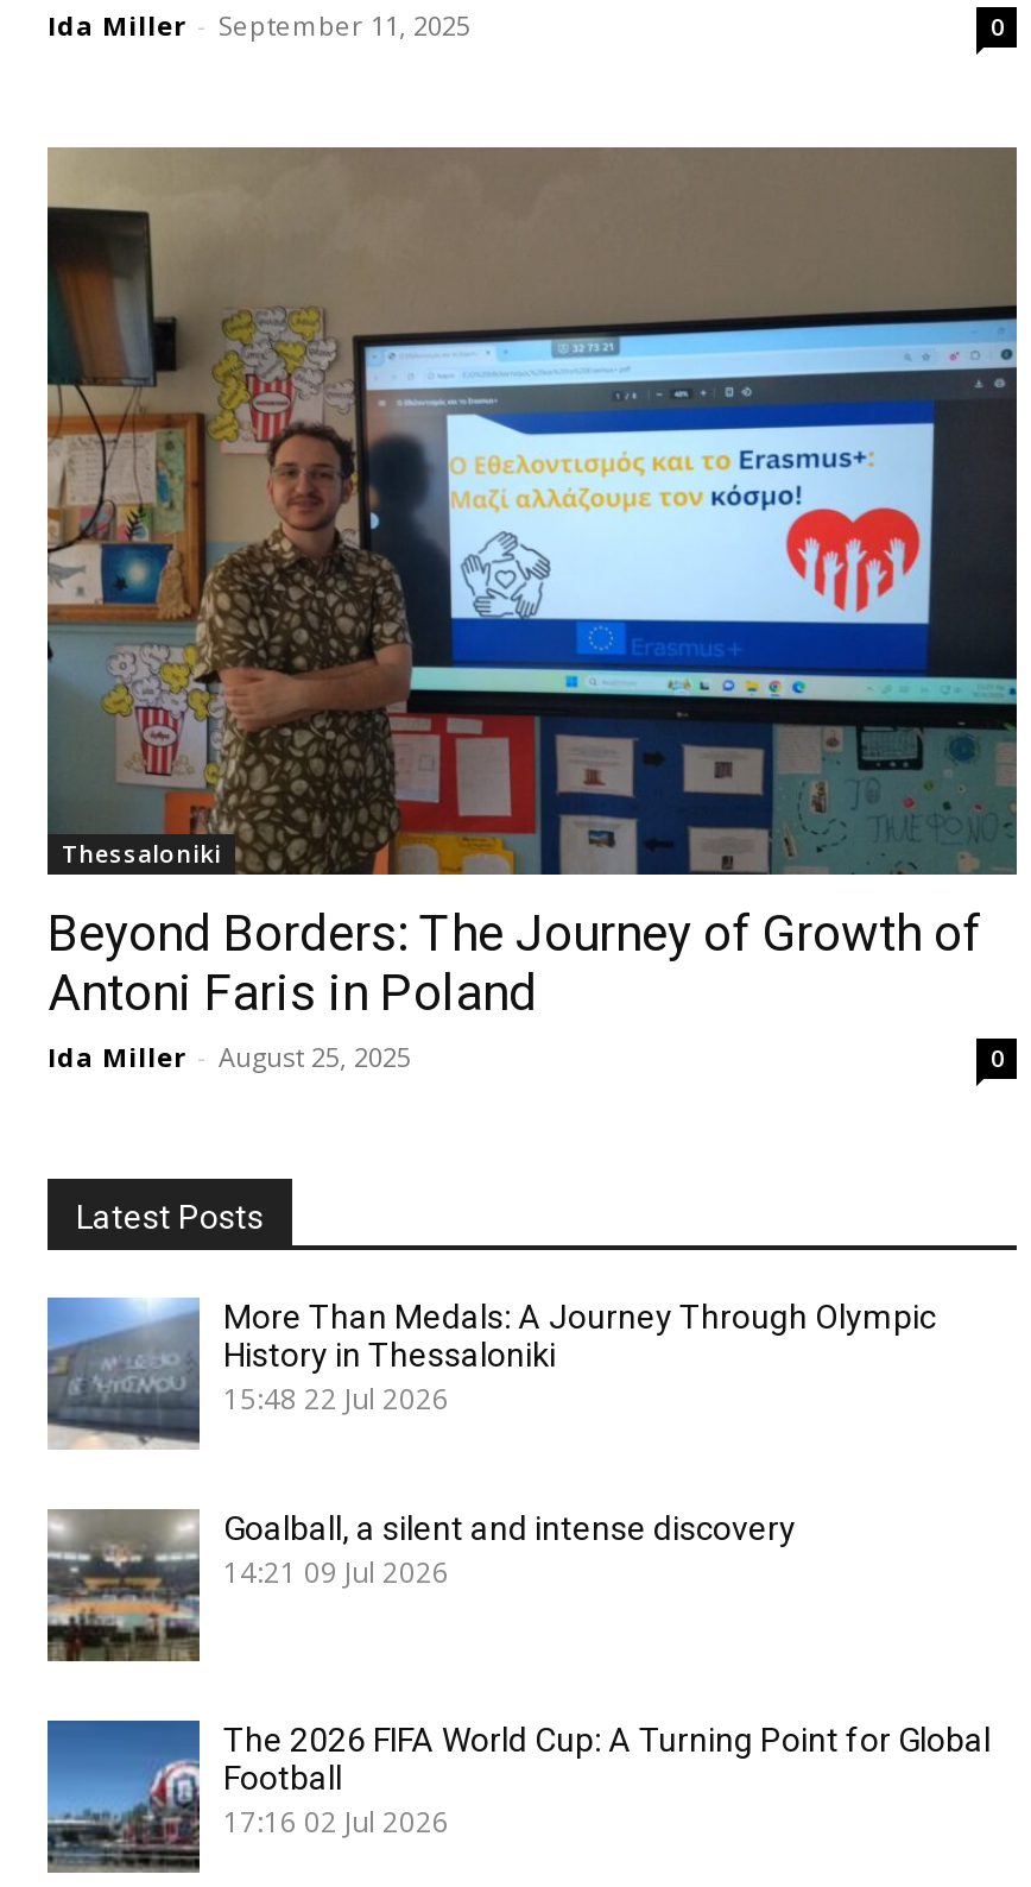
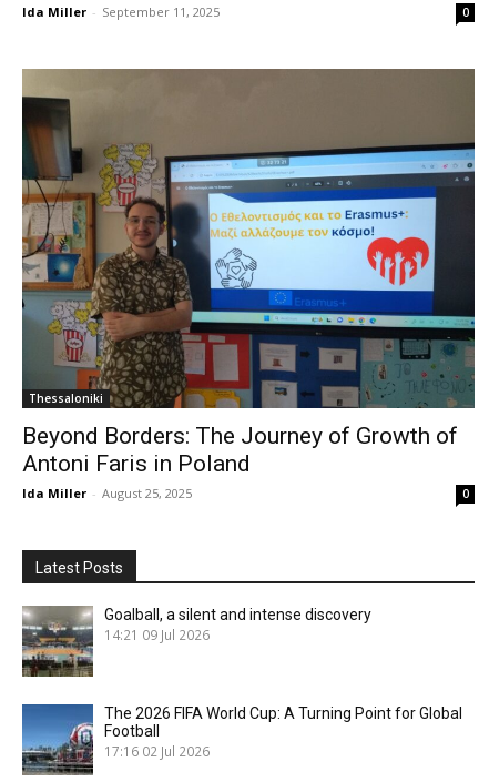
- [image]
- More Than Medals: A Journey Through Olympic
- History in Thessaloniki
- 15:48 22 Jul 2026
